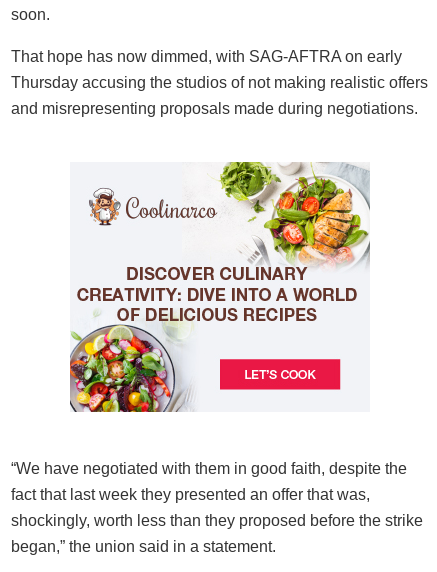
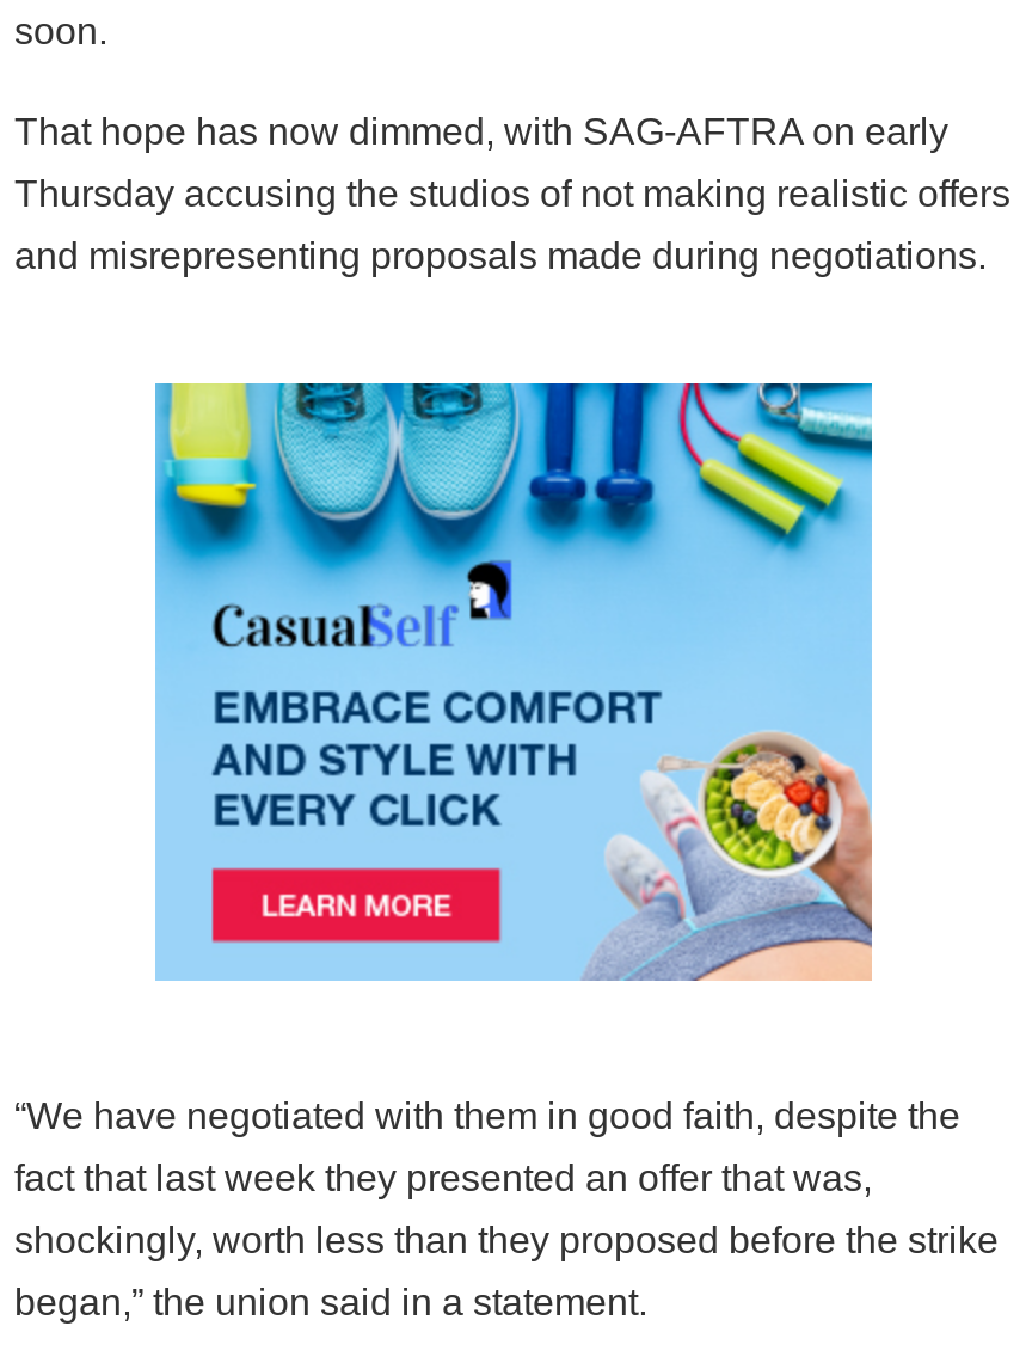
- [image]
+ [image]
